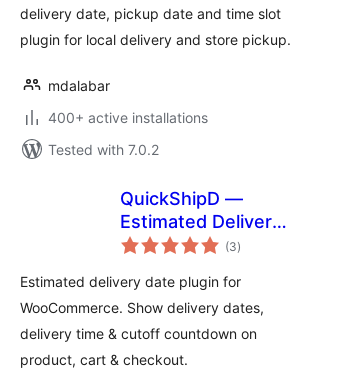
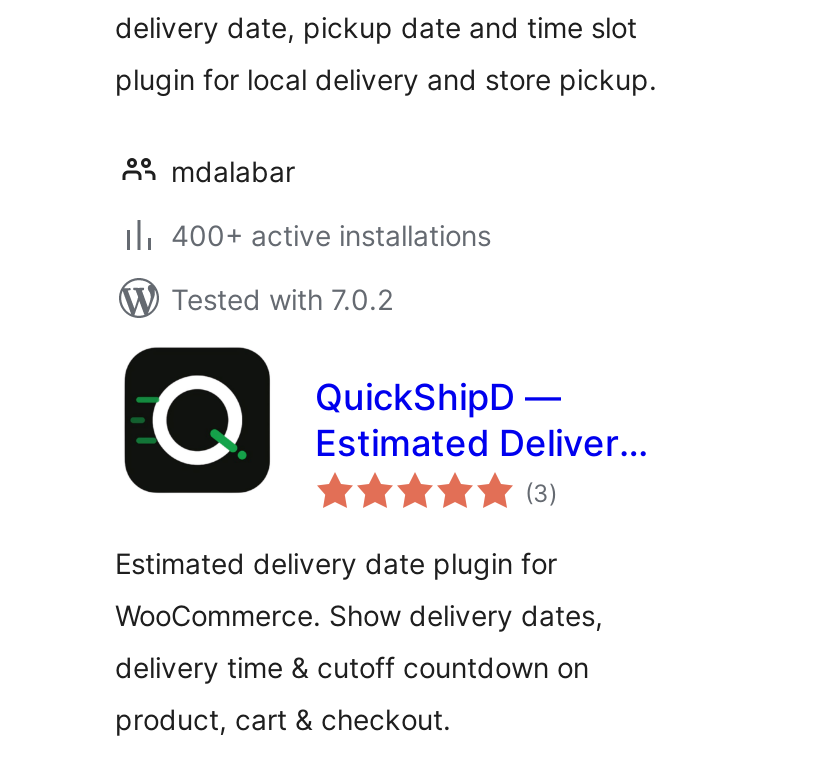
+ [image]
